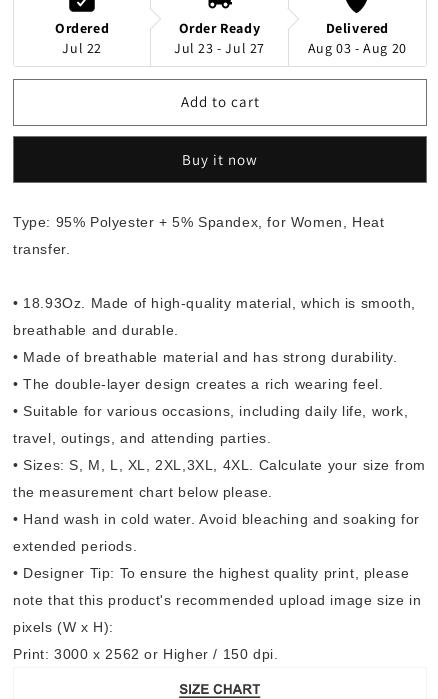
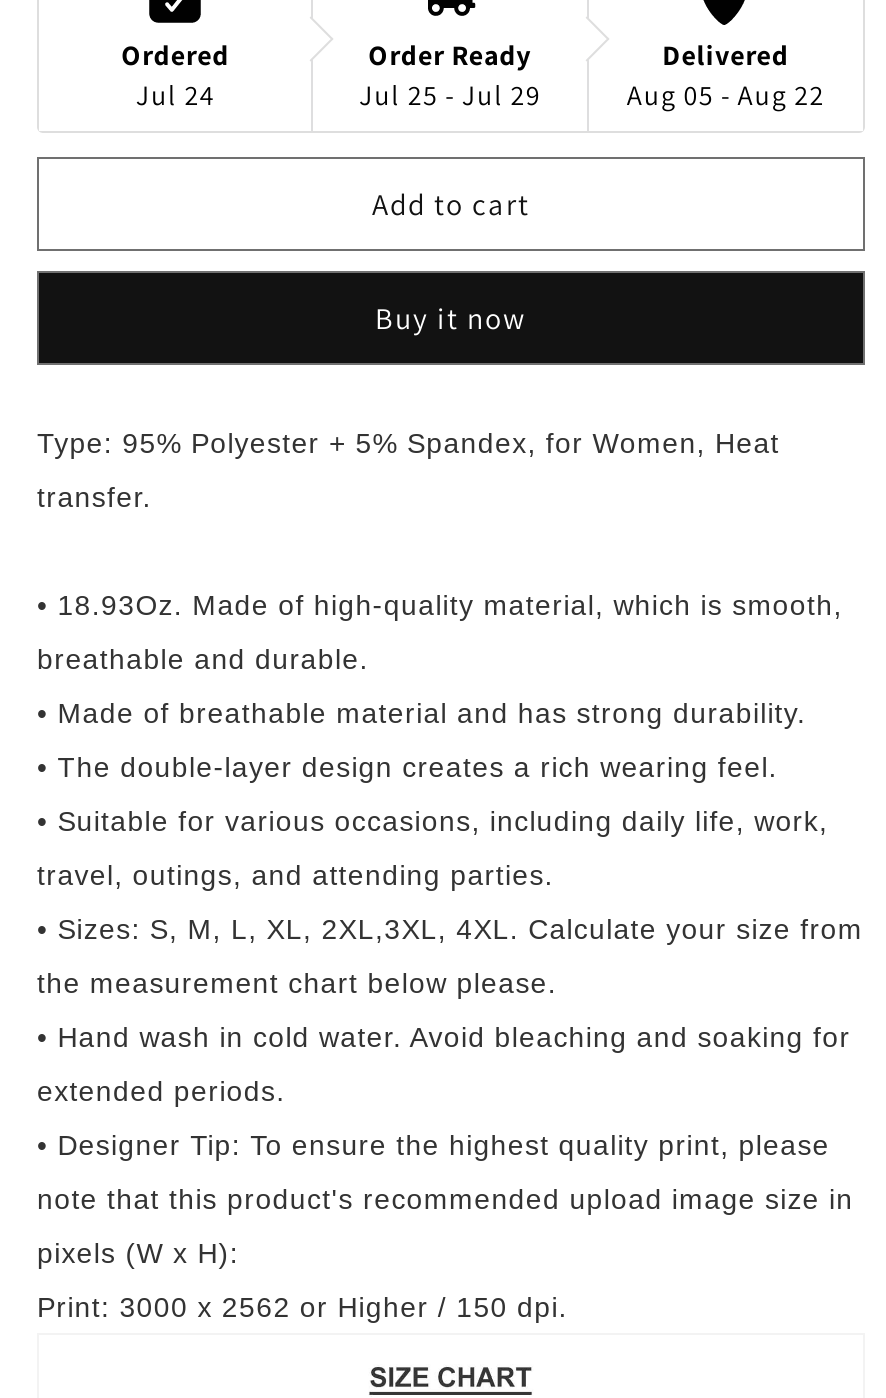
- Jul 22
+ Jul 24

- Jul 23 - Jul 27
+ Jul 25 - Jul 29

- Aug 03 - Aug 20
+ Aug 05 - Aug 22
